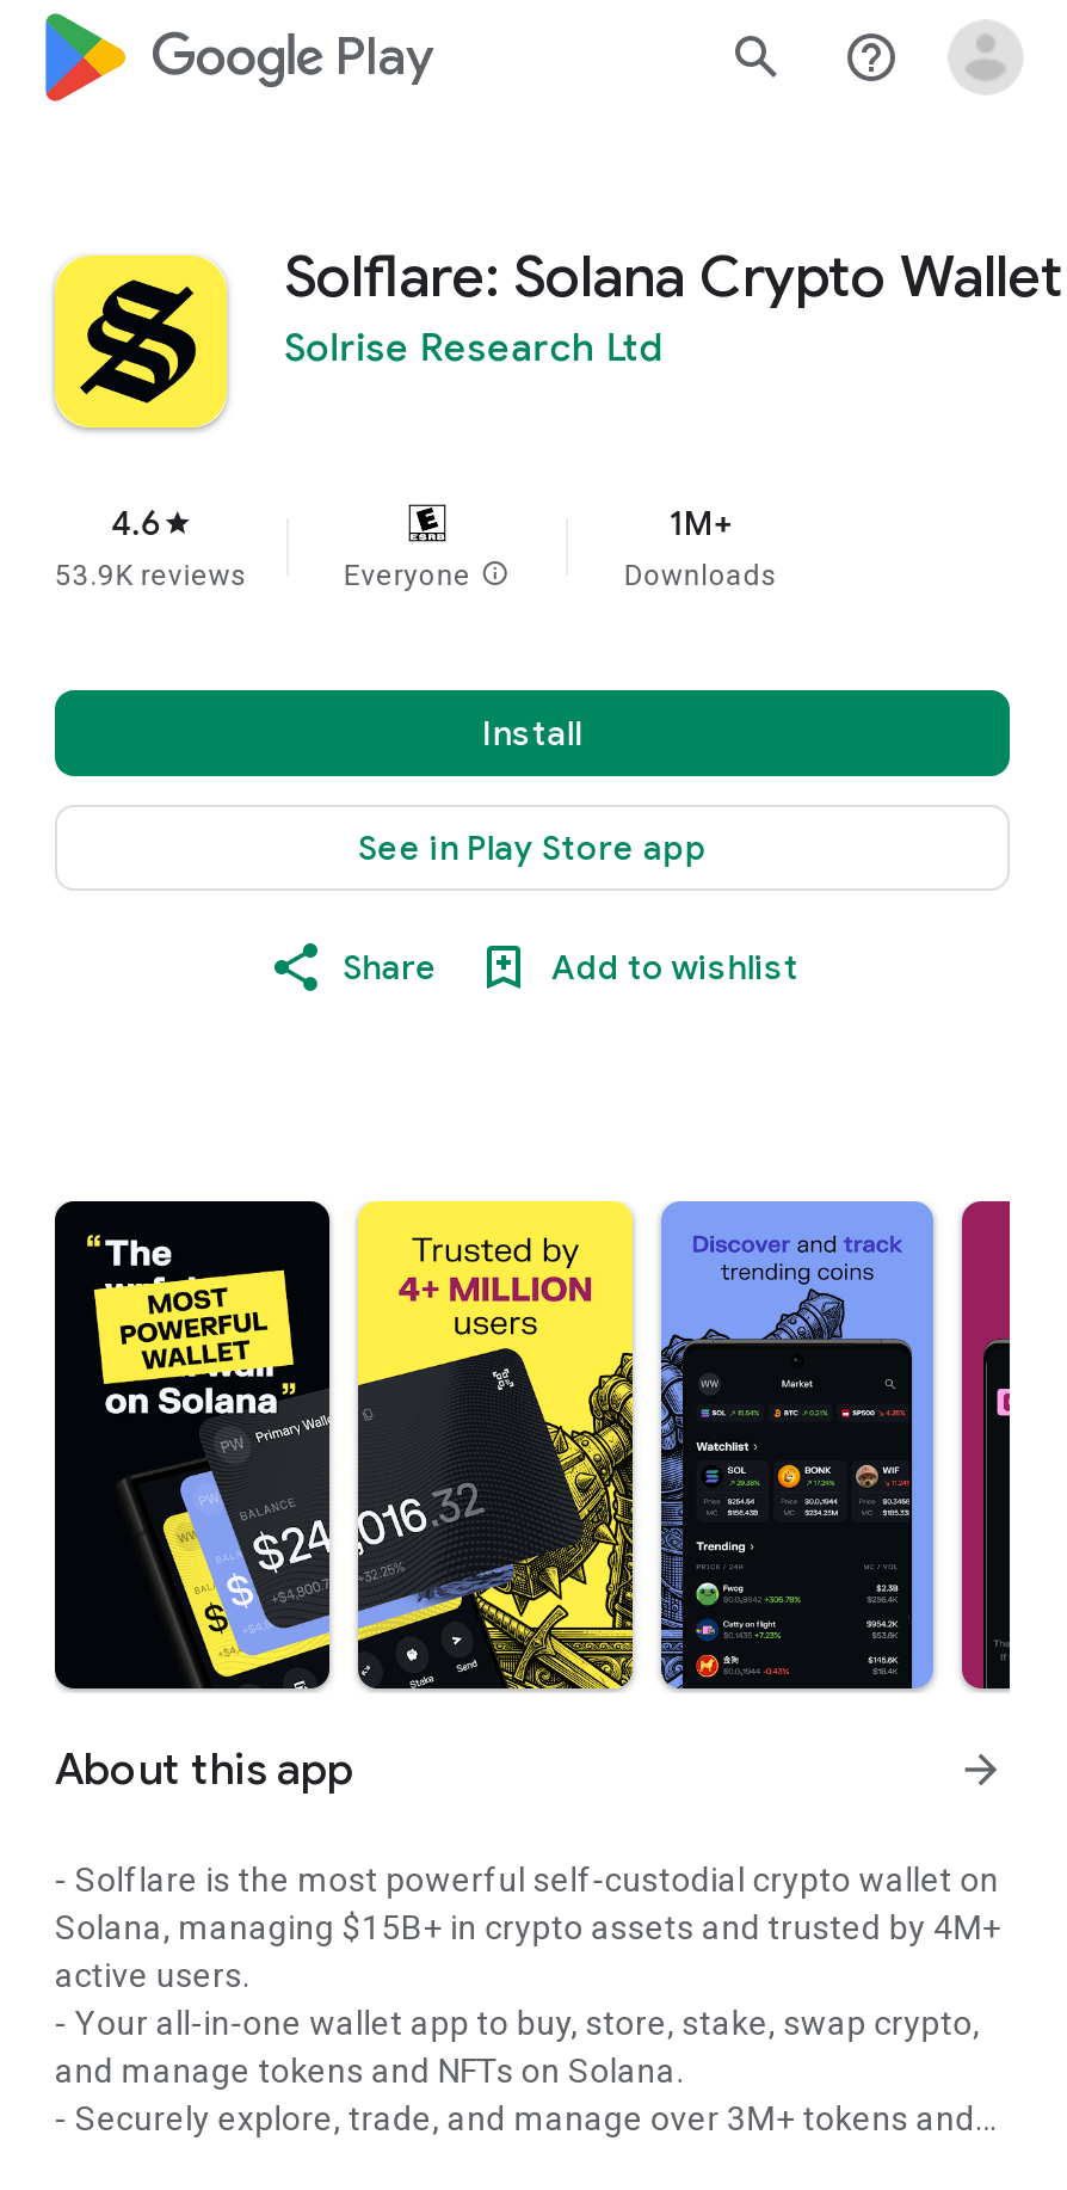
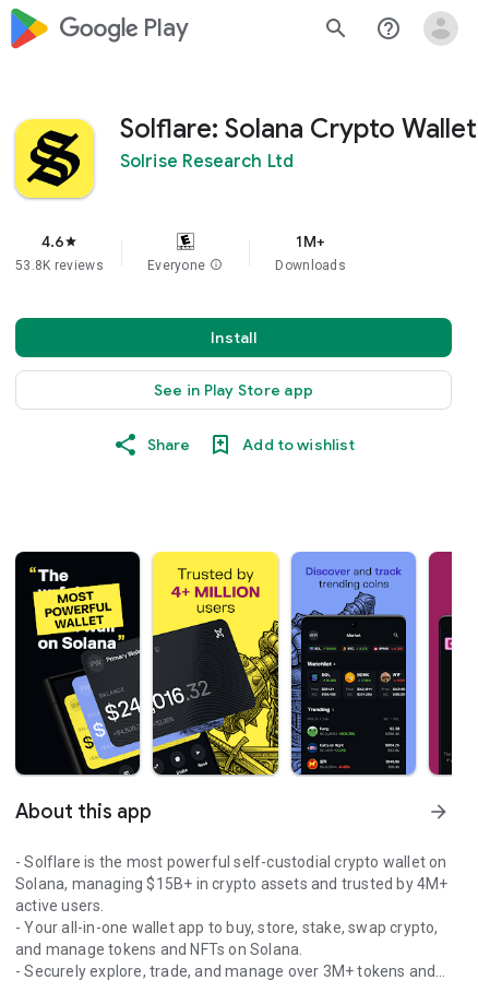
- 53.9K reviews
+ 53.8K reviews
